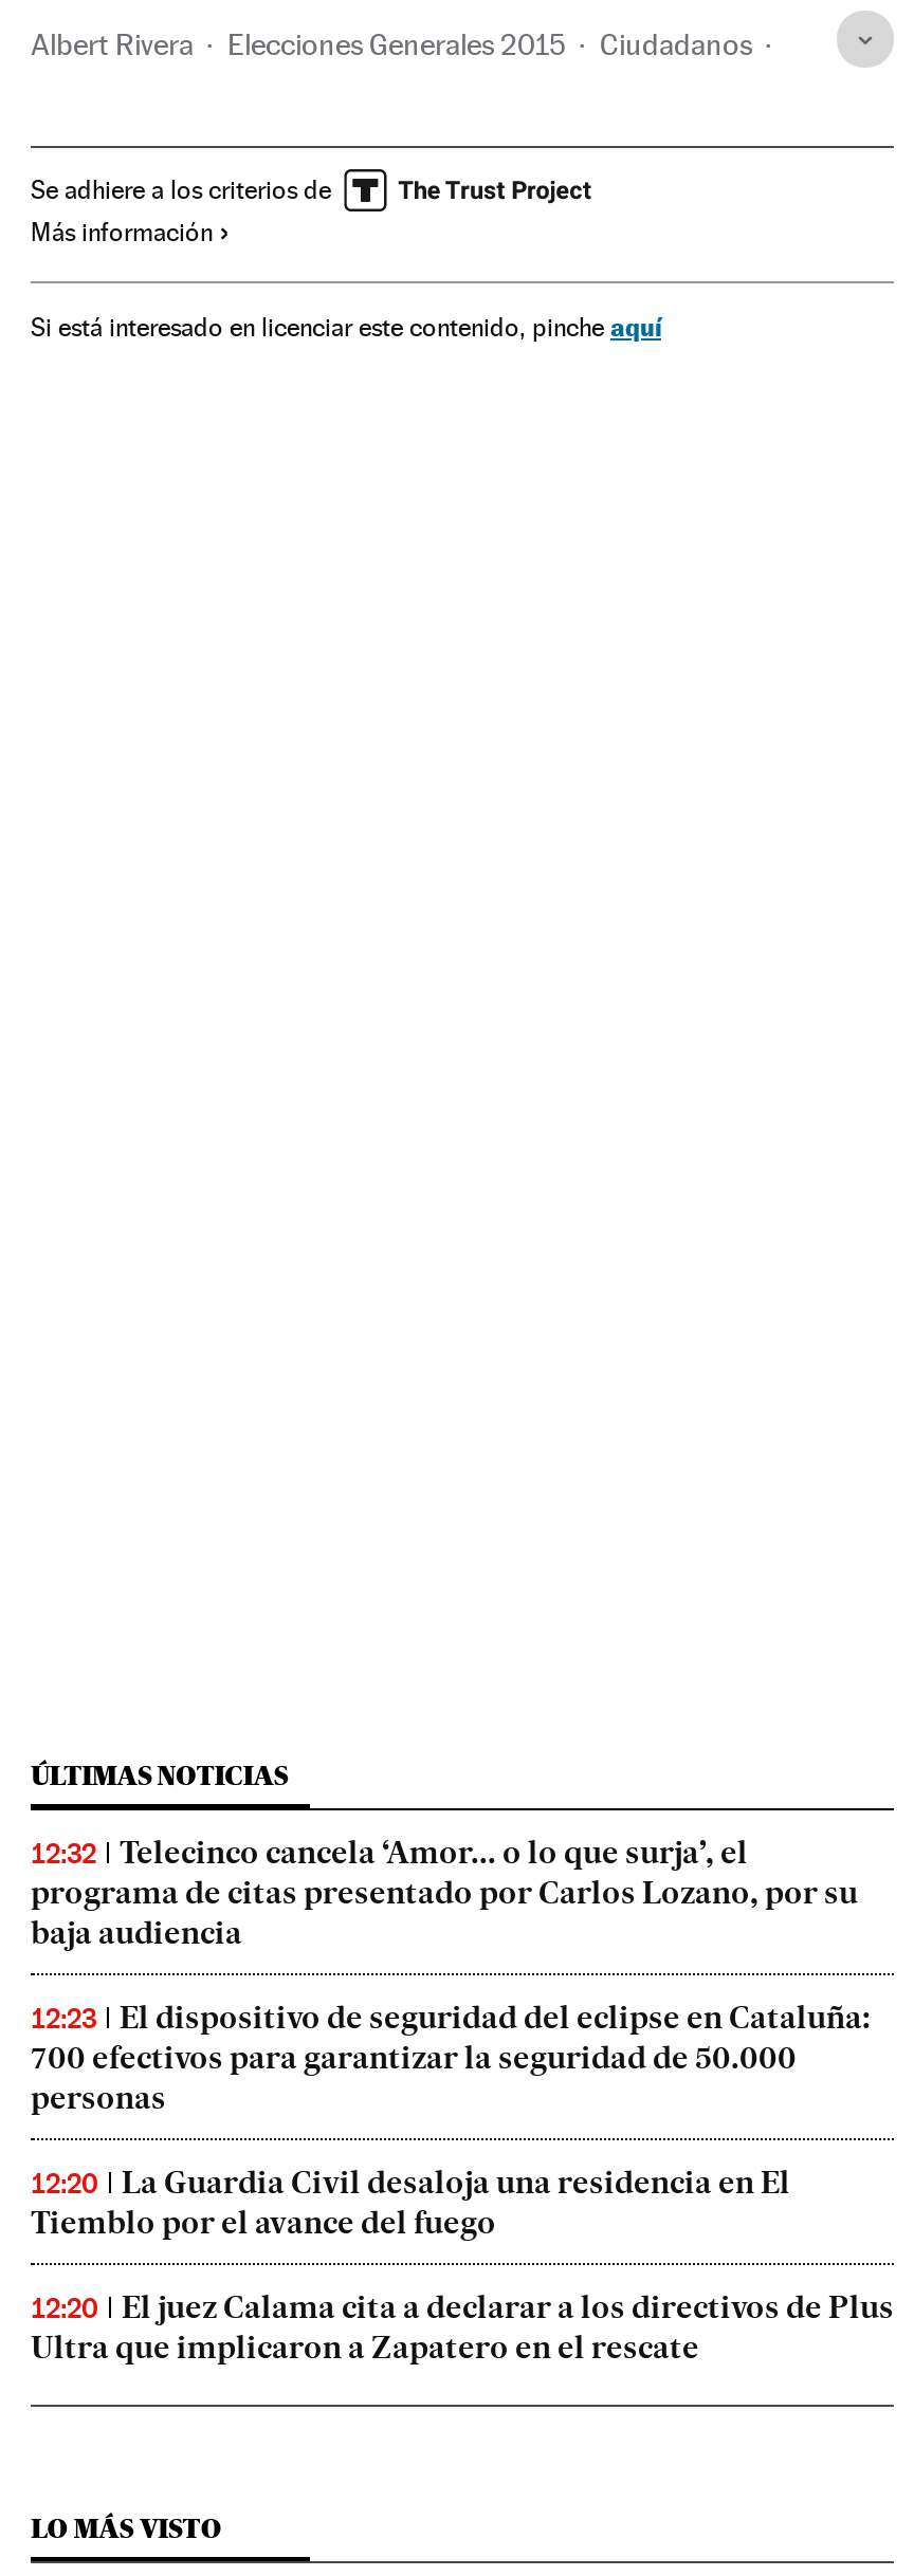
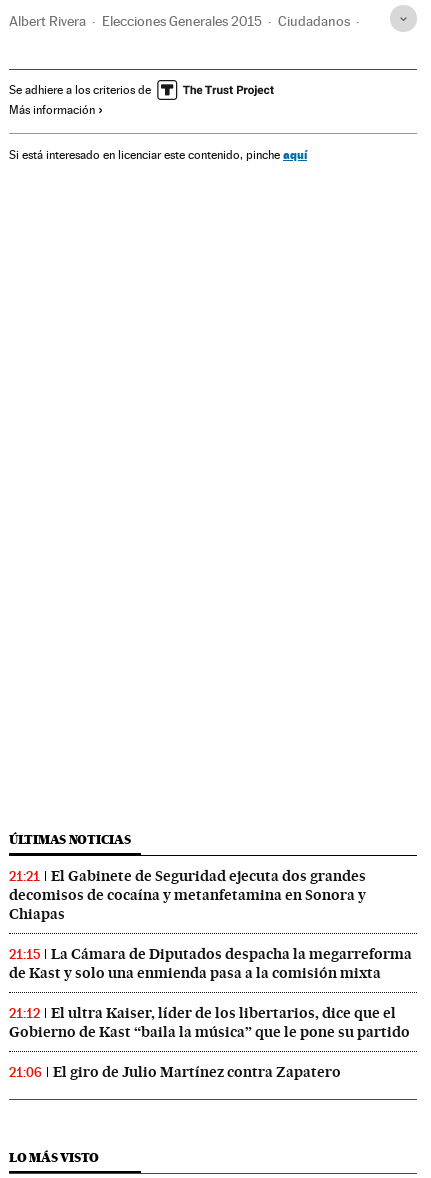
- 12:32
- Telecinco cancela ‘Amor... o lo que surja’, el
- programa de citas presentado por Carlos Lozano, por su
- baja audiencia
+ 21:21
+ El Gabinete de Seguridad ejecuta dos grandes
+ decomisos de cocaína y metanfetamina en Sonora y
+ Chiapas

- 12:23
- El dispositivo de seguridad del eclipse en Cataluña:
- 700 efectivos para garantizar la seguridad de 50.000
- personas
+ 21:15
+ La Cámara de Diputados despacha la megarreforma
+ de Kast y solo una enmienda pasa a la comisión mixta

- 12:20
- La Guardia Civil desaloja una residencia en El
- Tiemblo por el avance del fuego
+ 21:12
+ El ultra Kaiser, líder de los libertarios, dice que el
+ Gobierno de Kast “baila la música” que le pone su partido

- 12:20
- El juez Calama cita a declarar a los directivos de Plus
- Ultra que implicaron a Zapatero en el rescate
+ 21:06
+ El giro de Julio Martínez contra Zapatero
